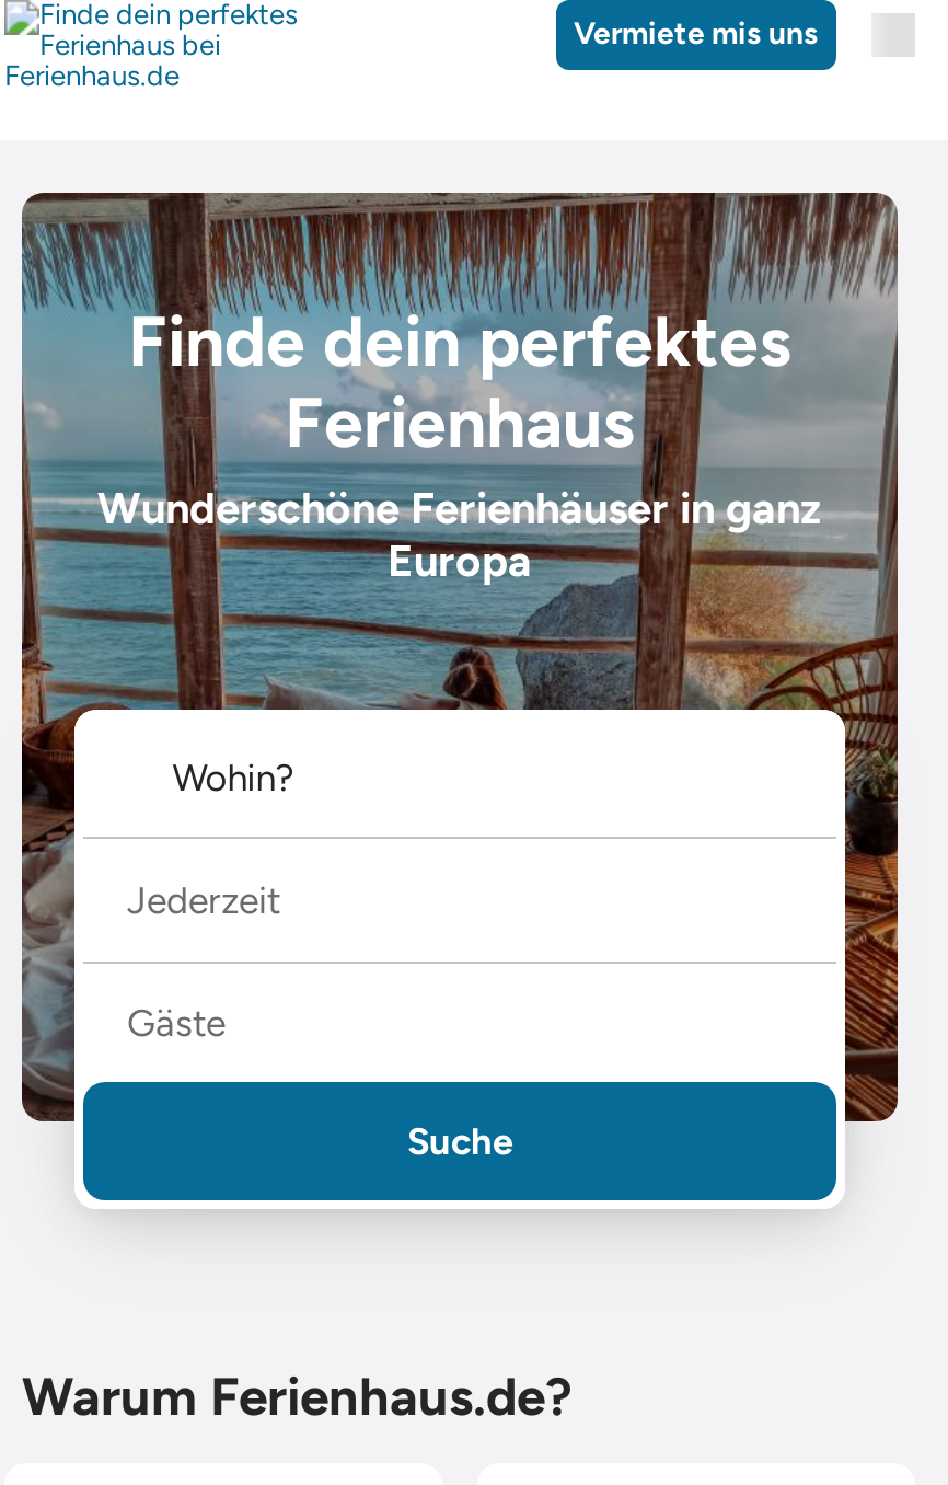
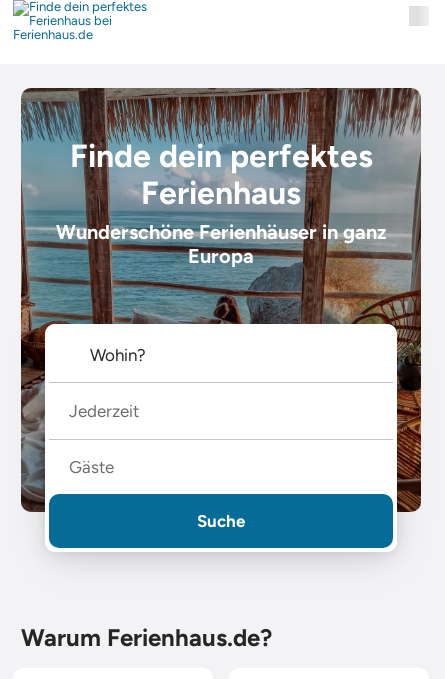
- Vermiete mis uns
